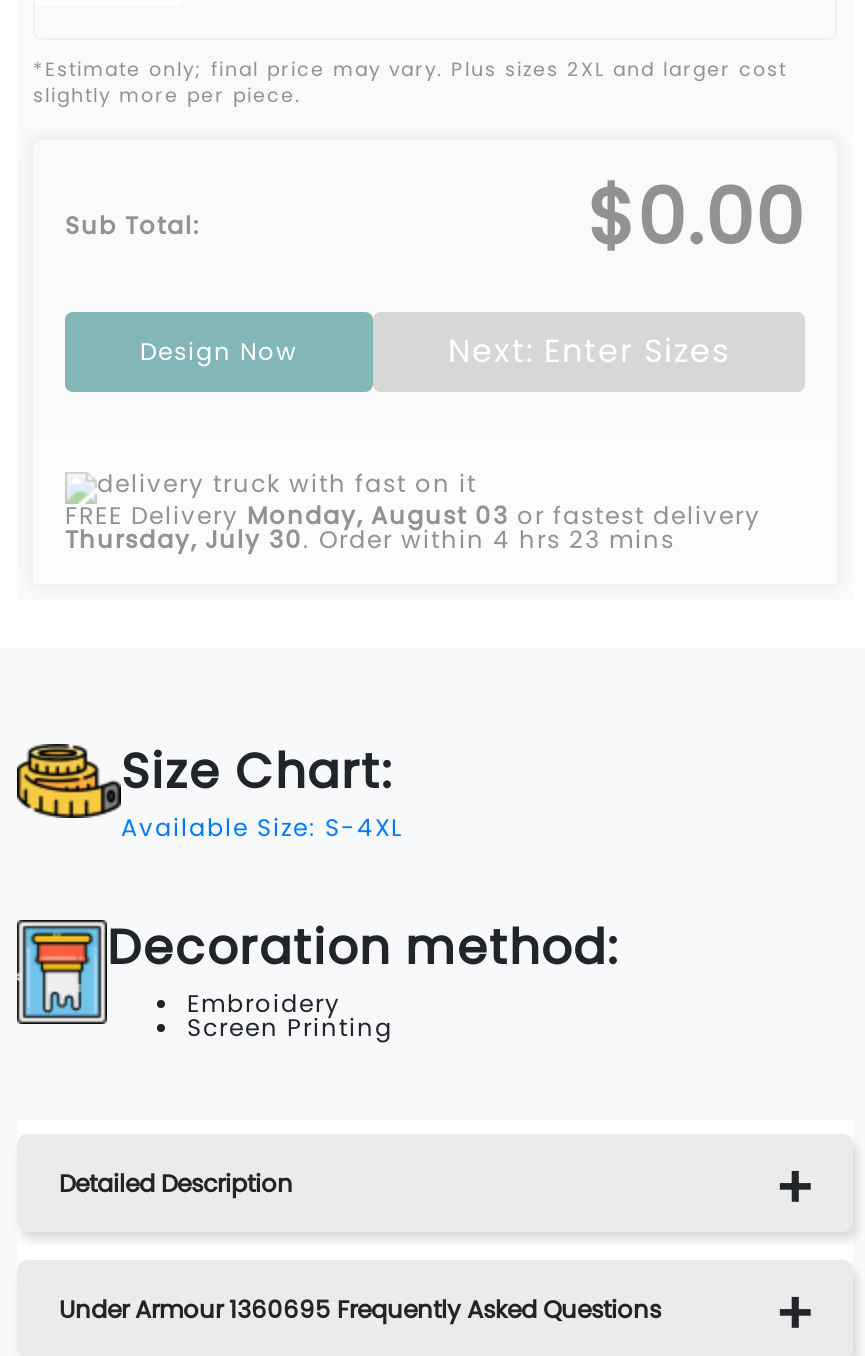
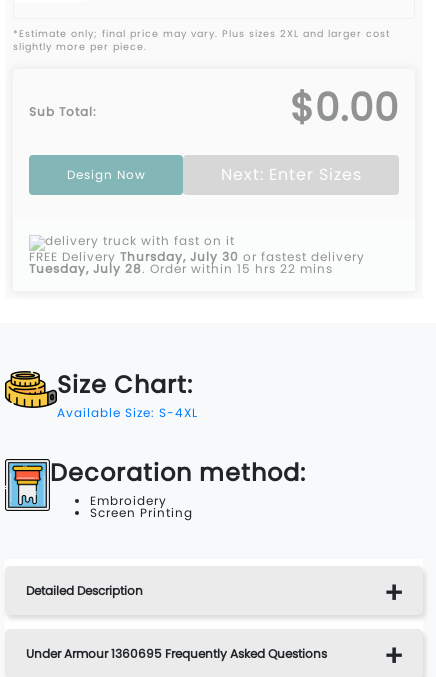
- FREE Delivery Monday, August 03 or fastest delivery
+ FREE Delivery Thursday, July 30 or fastest delivery

- Thursday, July 30.Order within 4 hrs 23 mins
+ Tuesday, July 28.Order within 15 hrs 22 mins
